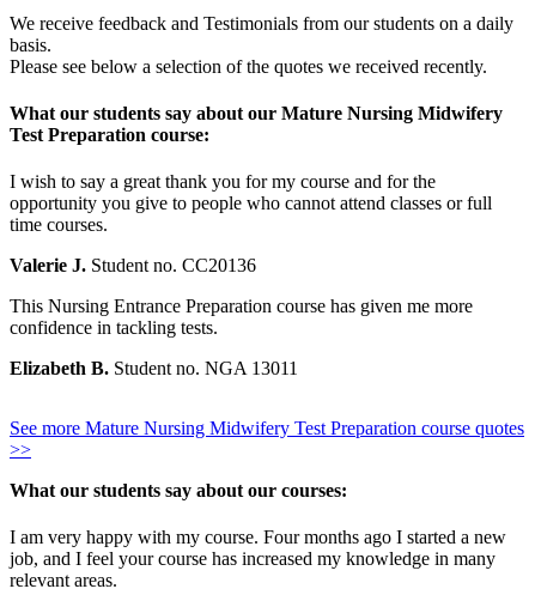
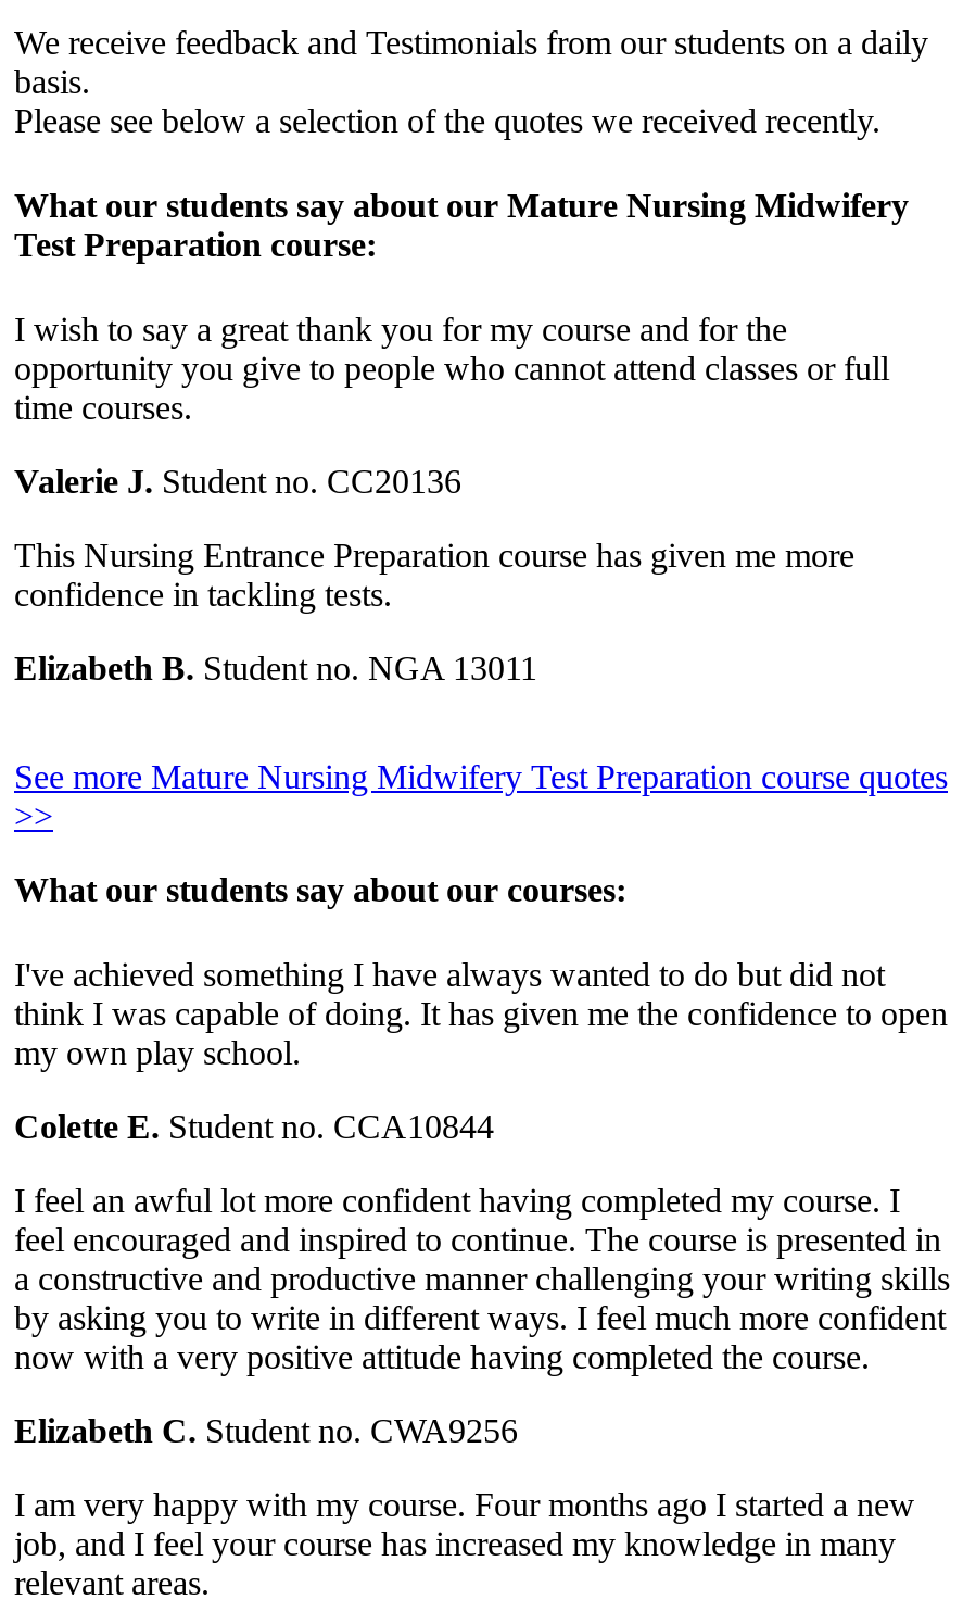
+ I've achieved something I have always wanted to do but did not
+ think I was capable of doing. It has given me the confidence to open
+ my own play school.
+ Colette E. Student no. CCA10844
+ I feel an awful lot more confident having completed my course. I
+ feel encouraged and inspired to continue. The course is presented in
+ a constructive and productive manner challenging your writing skills
+ by asking you to write in different ways. I feel much more confident
+ now with a very positive attitude having completed the course.
+ Elizabeth C. Student no. CWA9256
